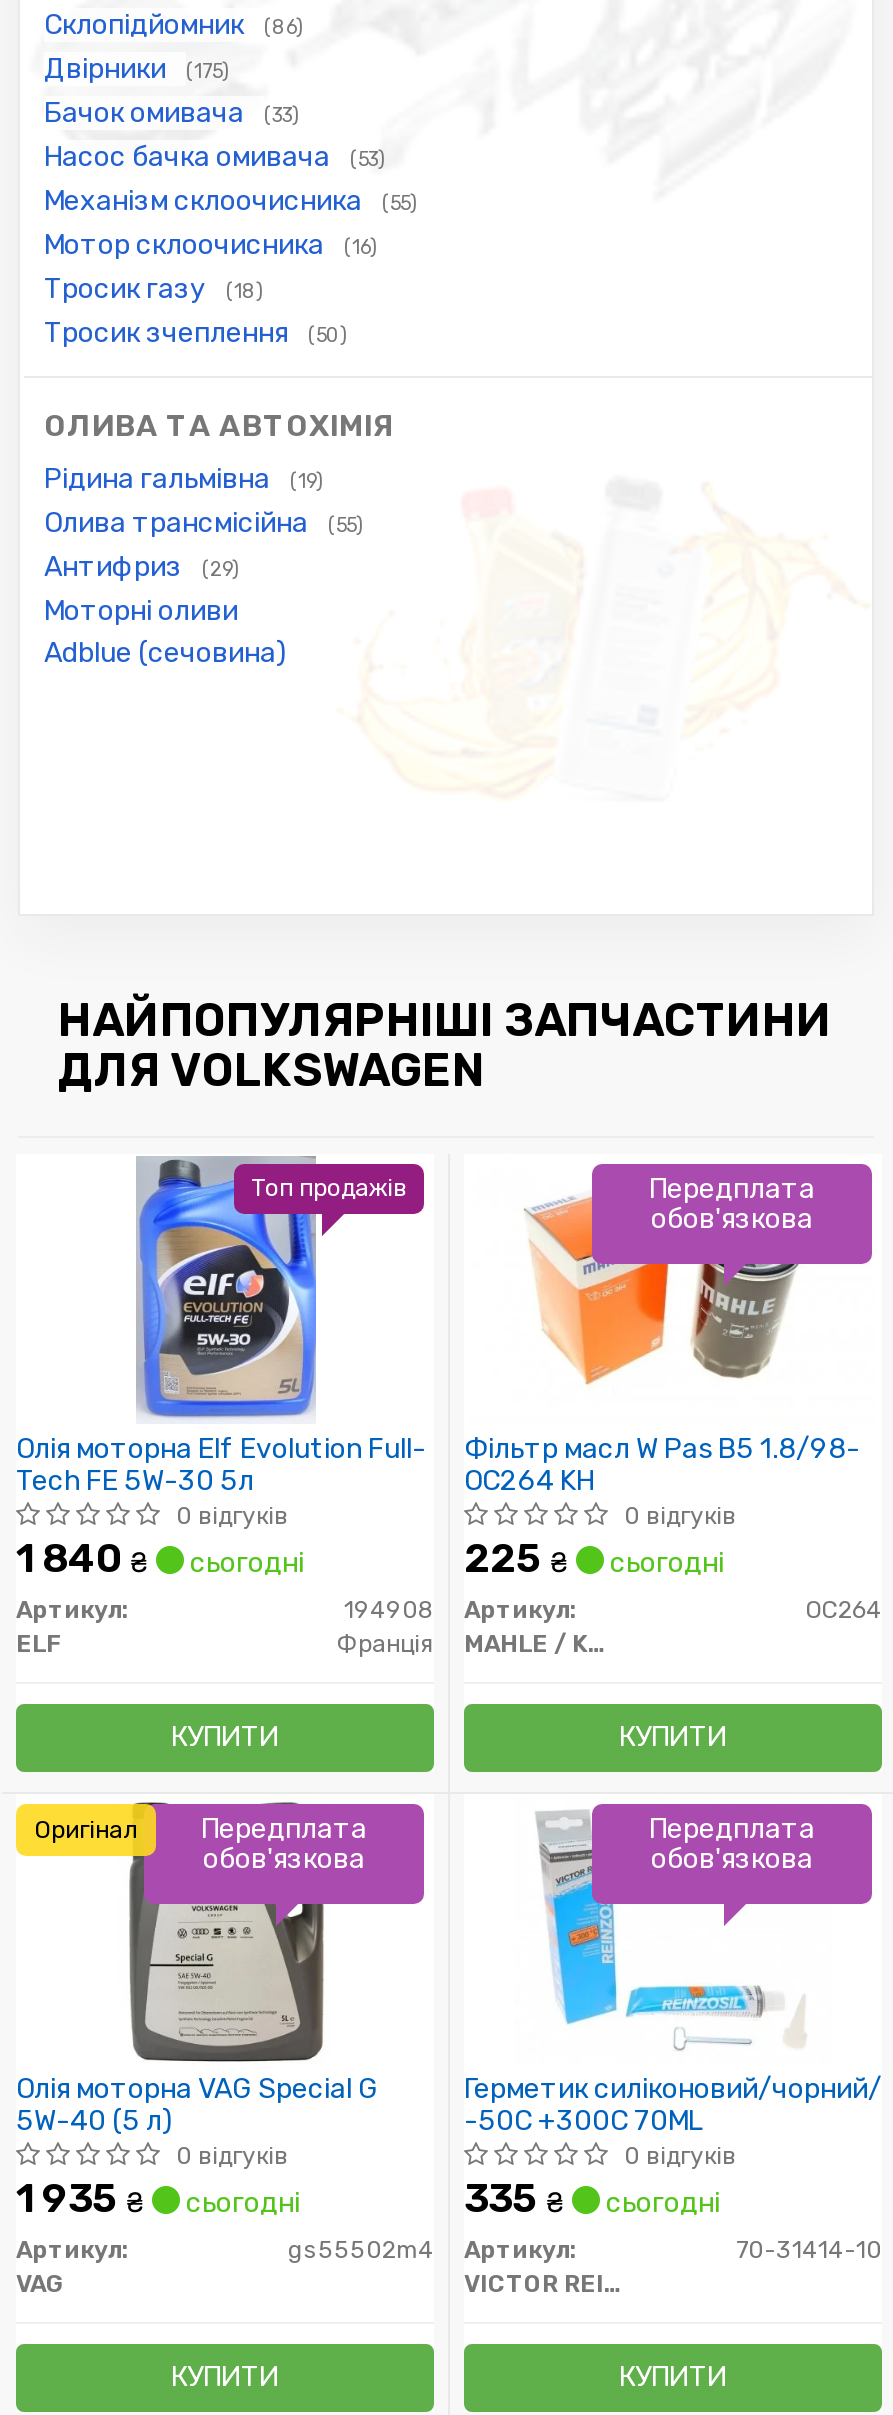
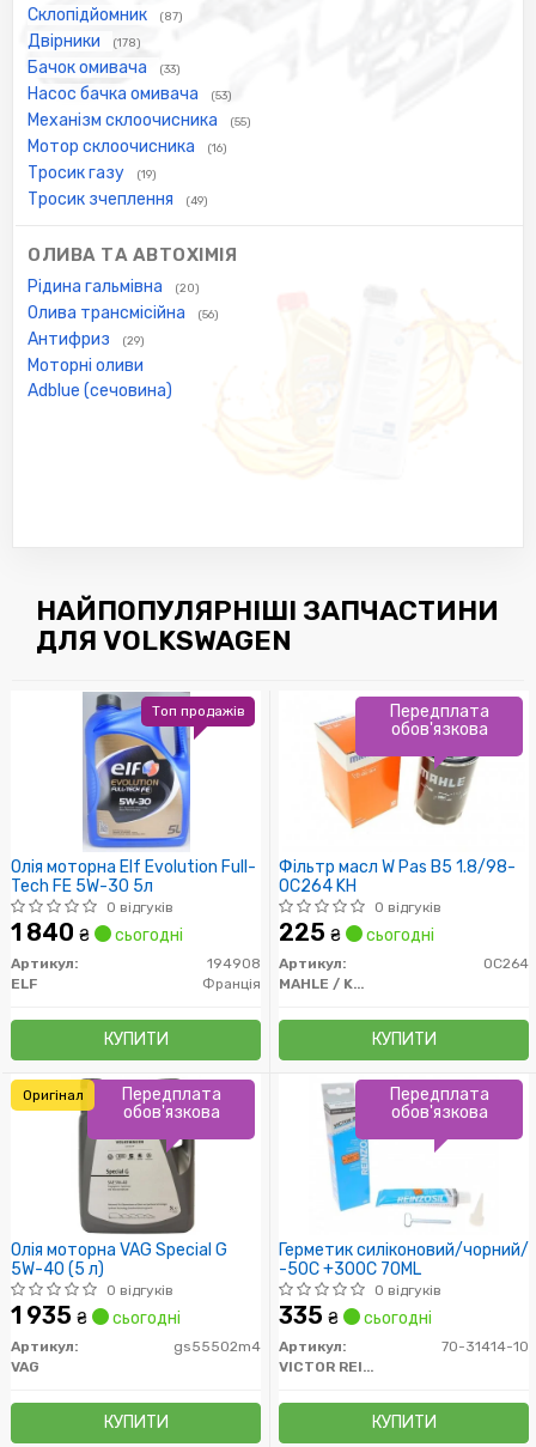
- Склопідйомник (86)
+ Склопідйомник (87)

- Двірники (175)
+ Двірники (178)

- Тросик газу (18)
+ Тросик газу (19)

- Тросик зчеплення (50)
+ Тросик зчеплення (49)

- Рідина гальмівна (19)
+ Рідина гальмівна (20)

- Олива трансмісійна (55)
+ Олива трансмісійна (56)
